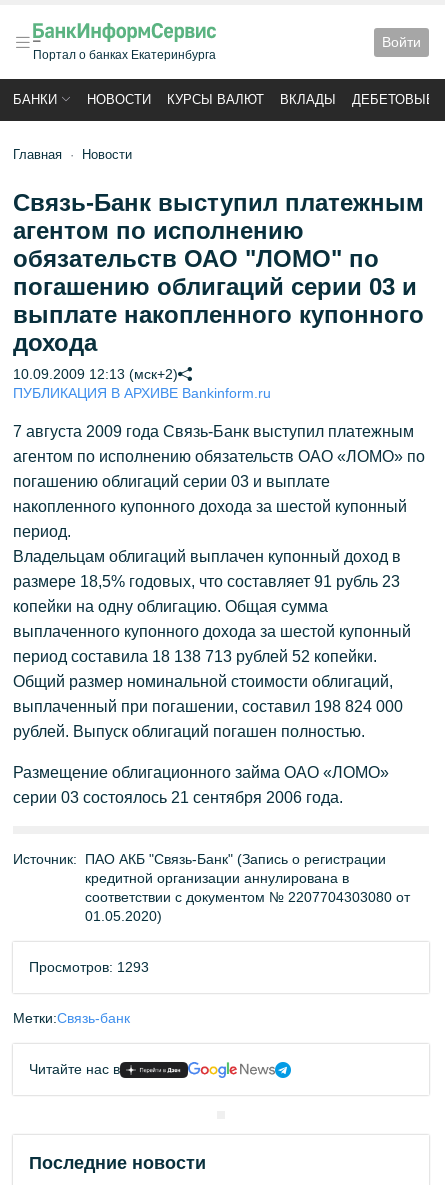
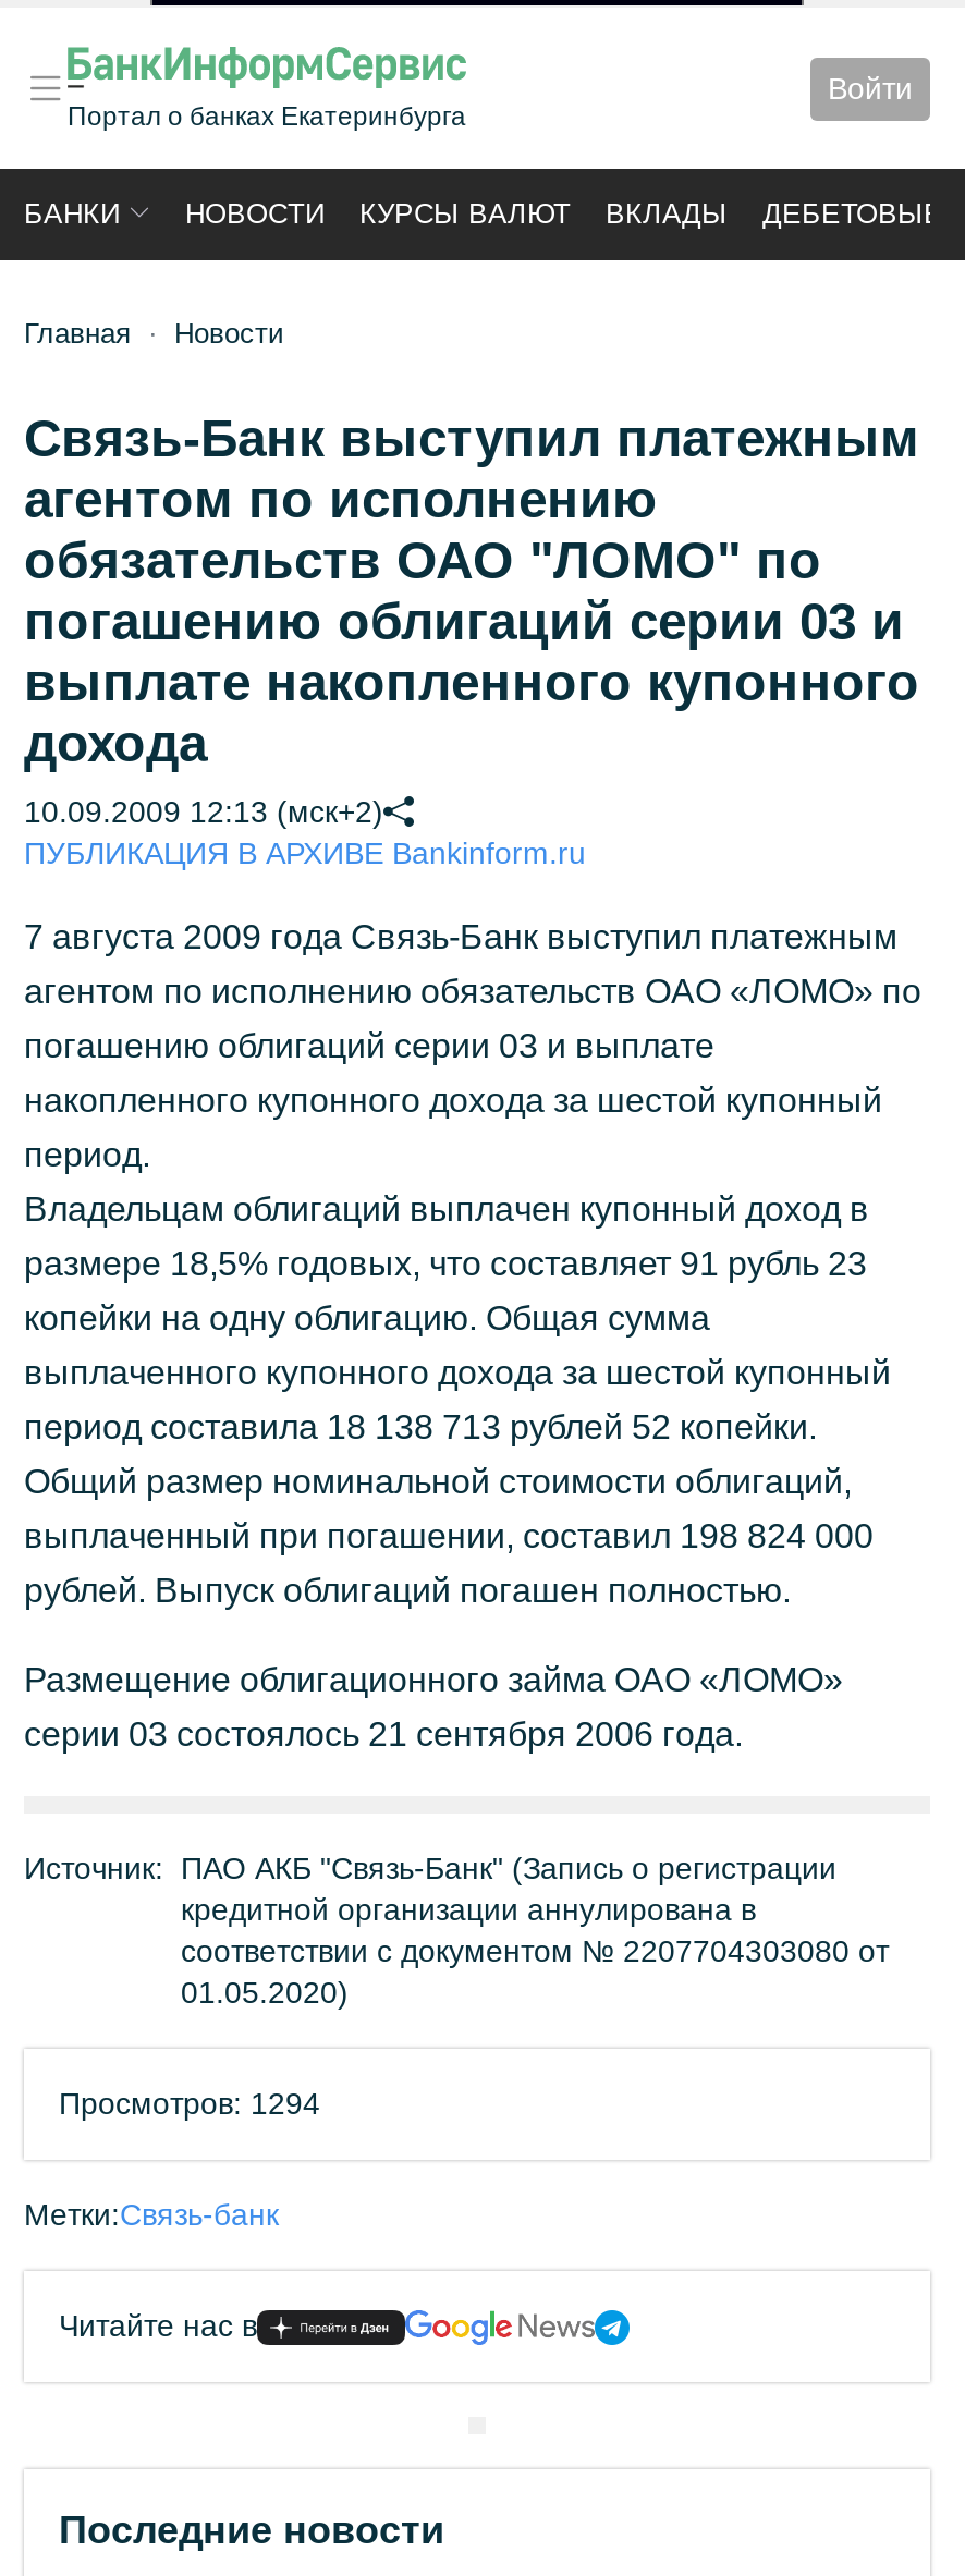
- Просмотров: 1293
+ Просмотров: 1294
